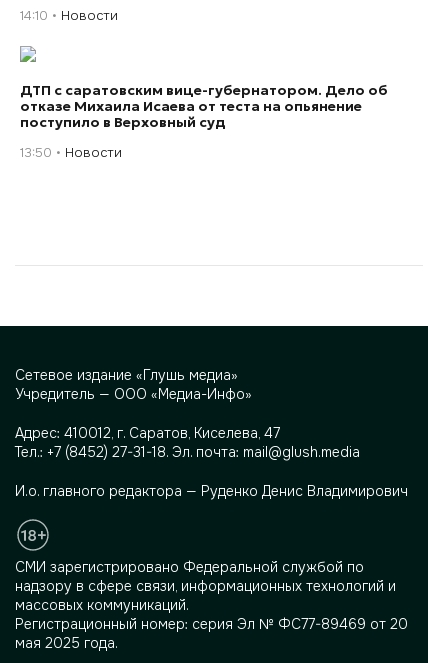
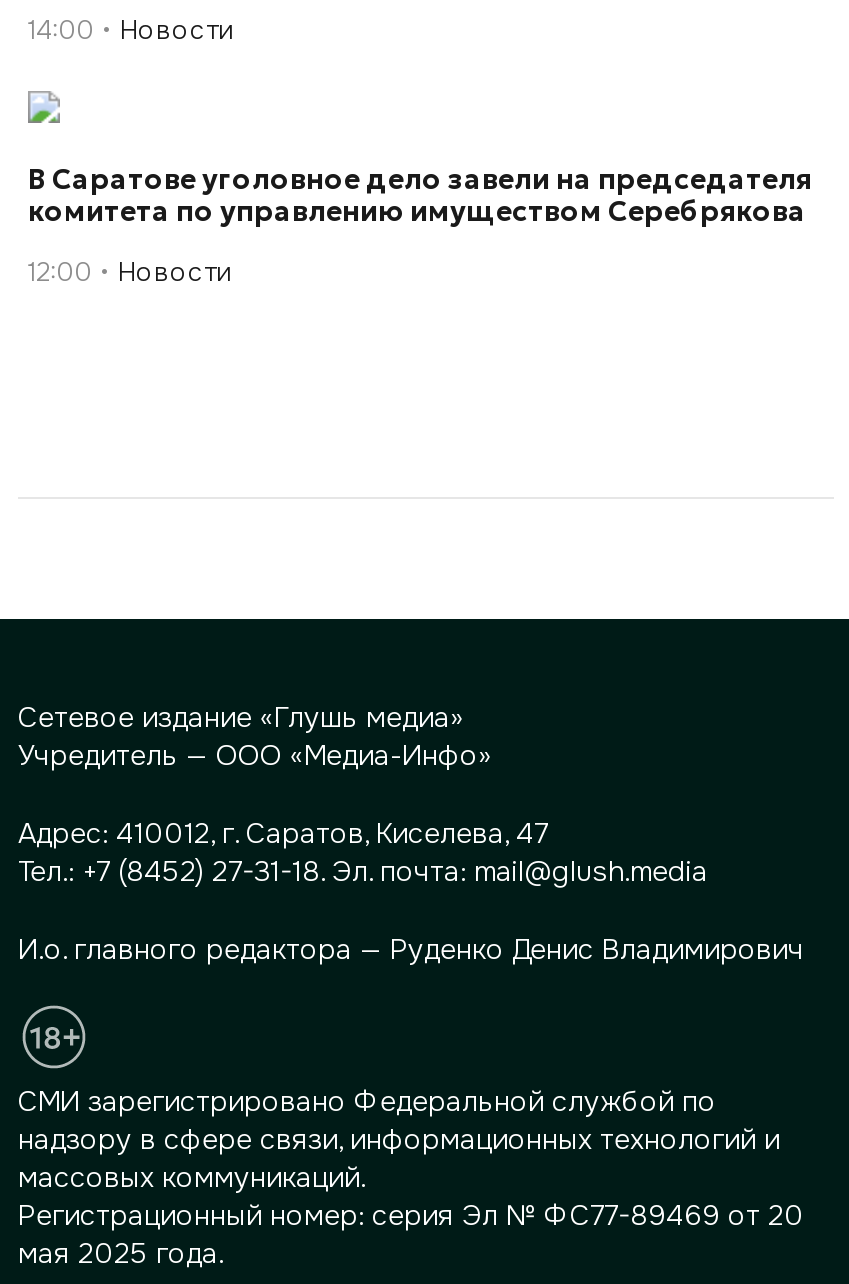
- 14:10 Новости
+ 14:00 Новости

- ДТП с саратовским вице-губернатором. Дело об
- отказе Михаила Исаева от теста на опьянение
- поступило в Верховный суд
+ В Саратове уголовное дело завели на председателя
+ комитета по управлению имуществом Серебрякова

- 13:50 Новости
+ 12:00 Новости
